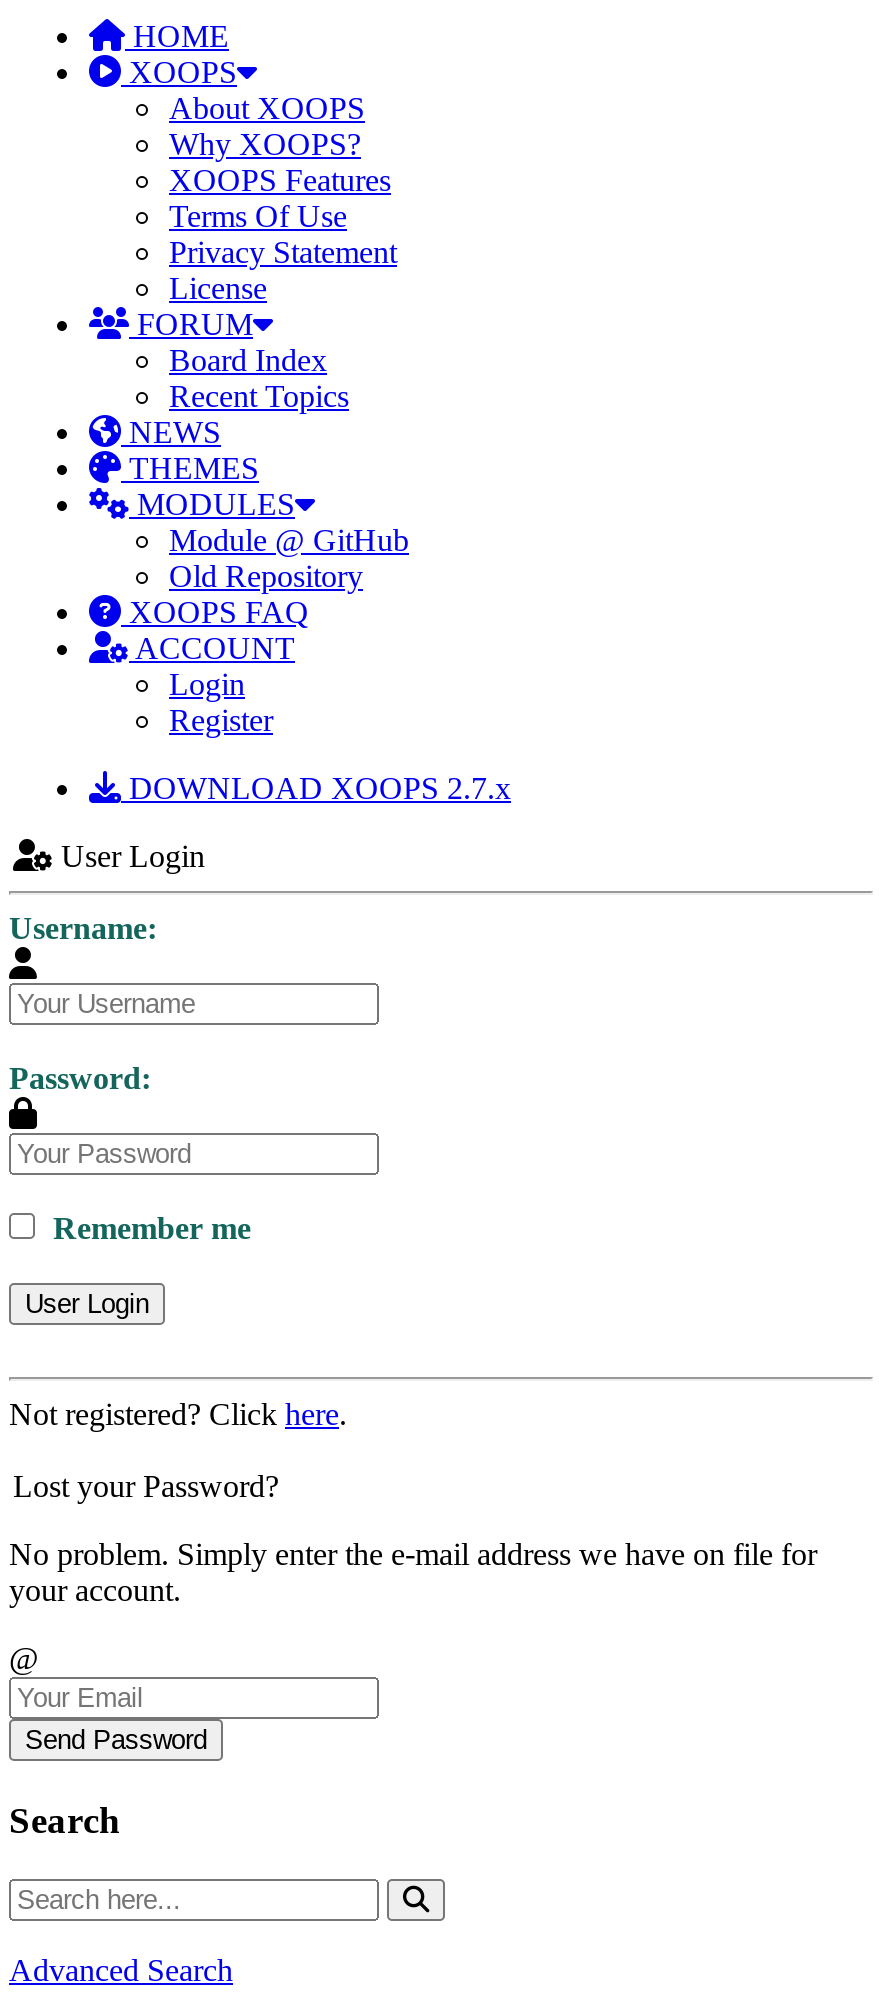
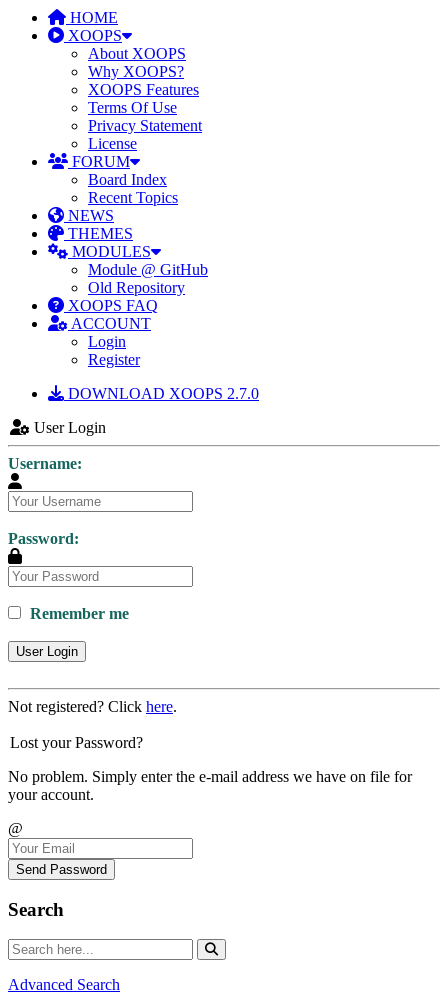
- DOWNLOAD XOOPS 2.7.x
+ DOWNLOAD XOOPS 2.7.0
